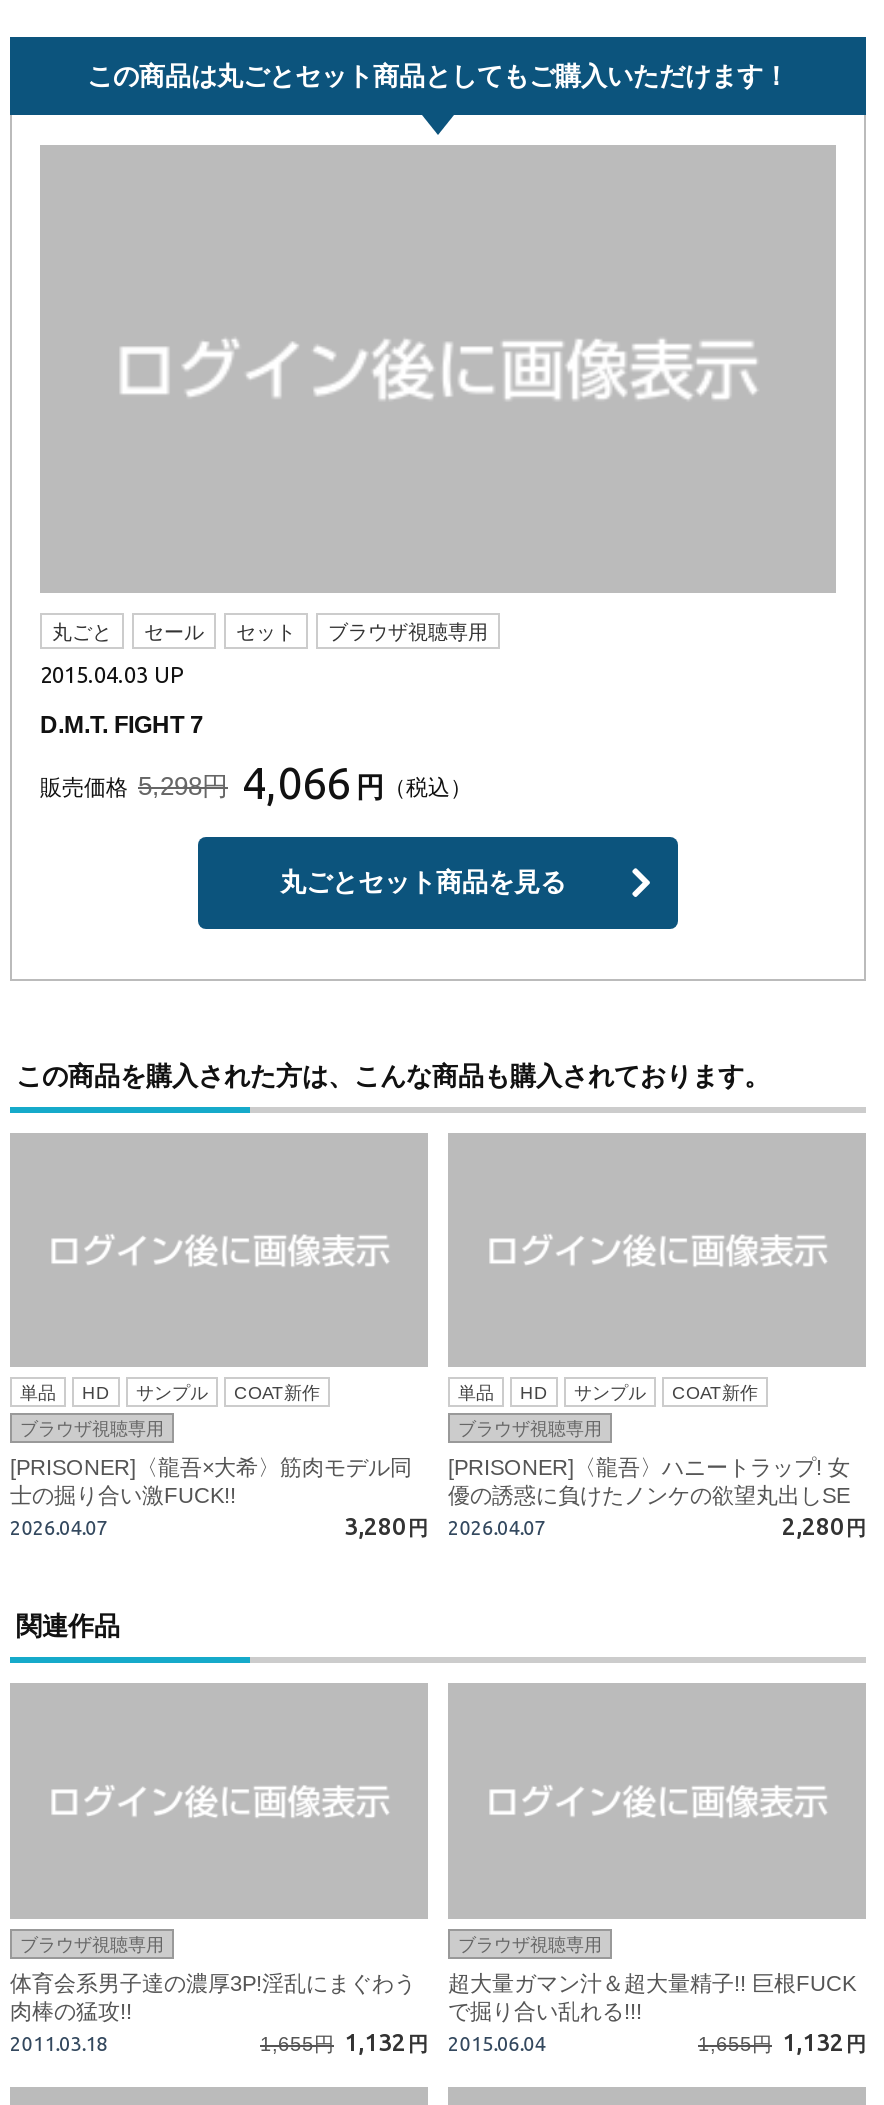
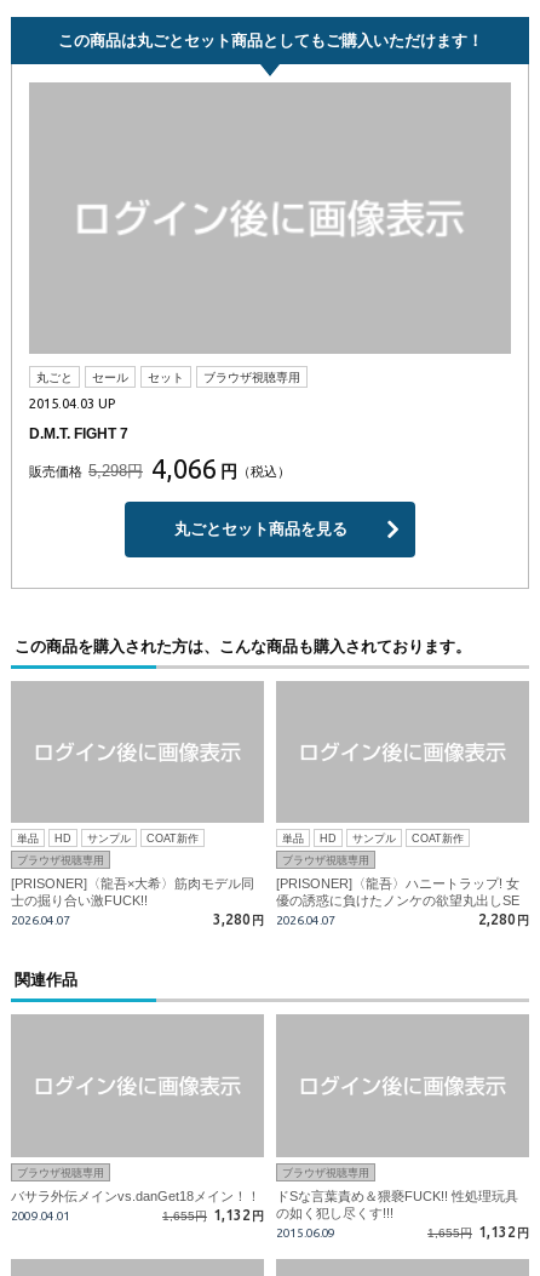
- 体育会系男子達の濃厚3P!淫乱にまぐわう
- 肉棒の猛攻!!
- 2011.03.18
+ バサラ外伝メインvs.danGet18メイン！！
+ 2009.04.01

- 超大量ガマン汁＆超大量精子!! 巨根FUCK
- で掘り合い乱れる!!!
- 2015.06.04
+ ドSな言葉責め＆猥褻FUCK!! 性処理玩具
+ の如く犯し尽くす!!!
+ 2015.06.09
